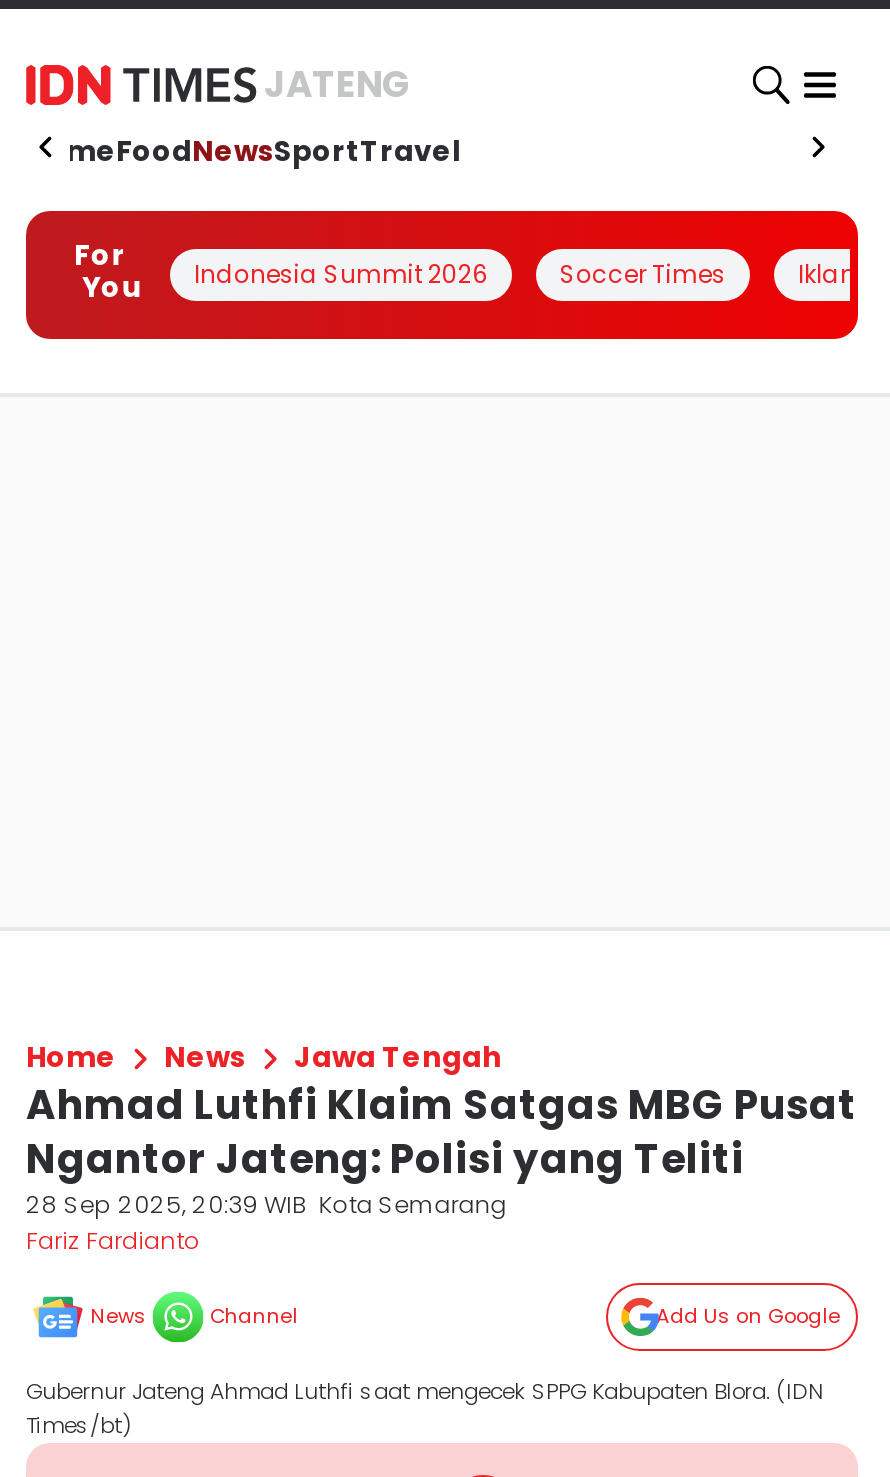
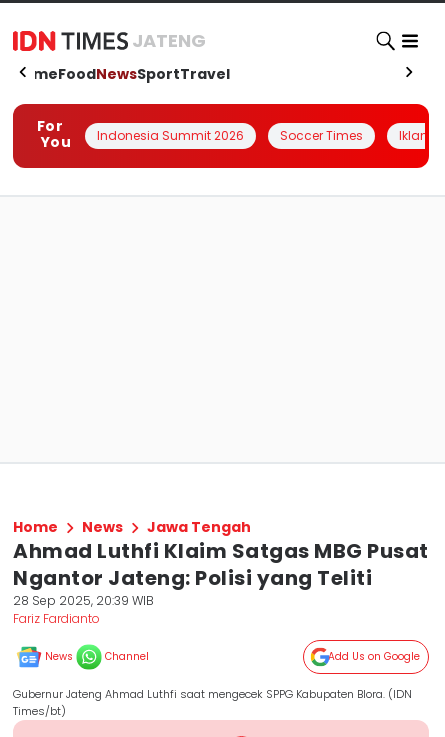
- 28 Sep 2025, 20:39 WIB Kota Semarang
+ 28 Sep 2025, 20:39 WIB
